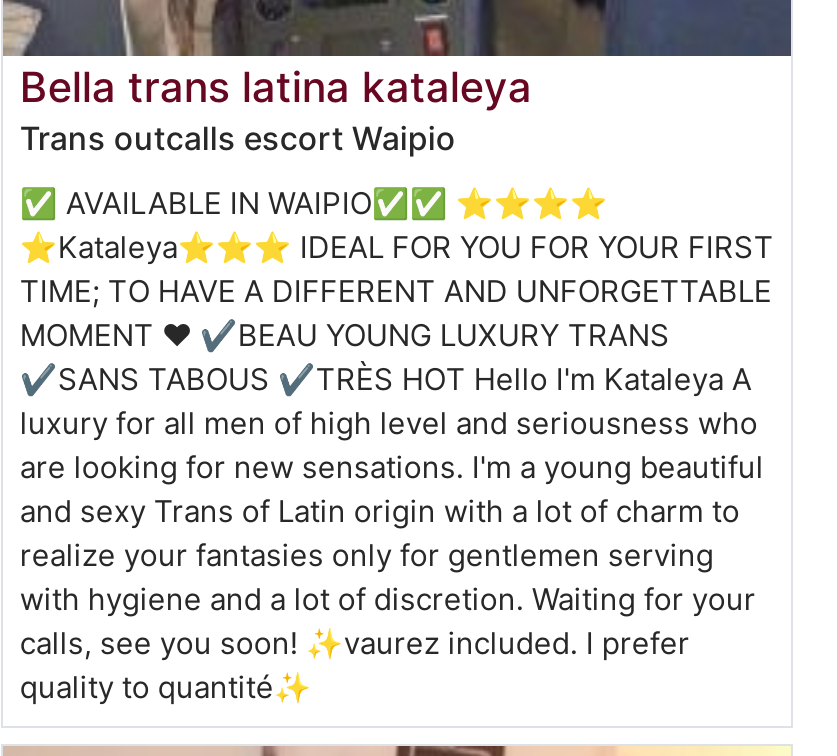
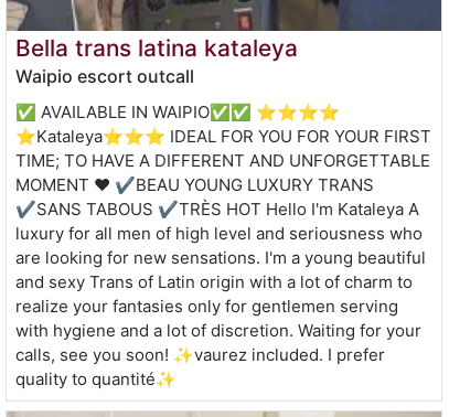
- Trans outcalls escort Waipio
+ Waipio escort outcall
